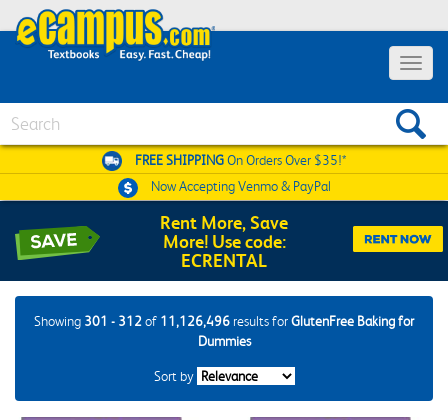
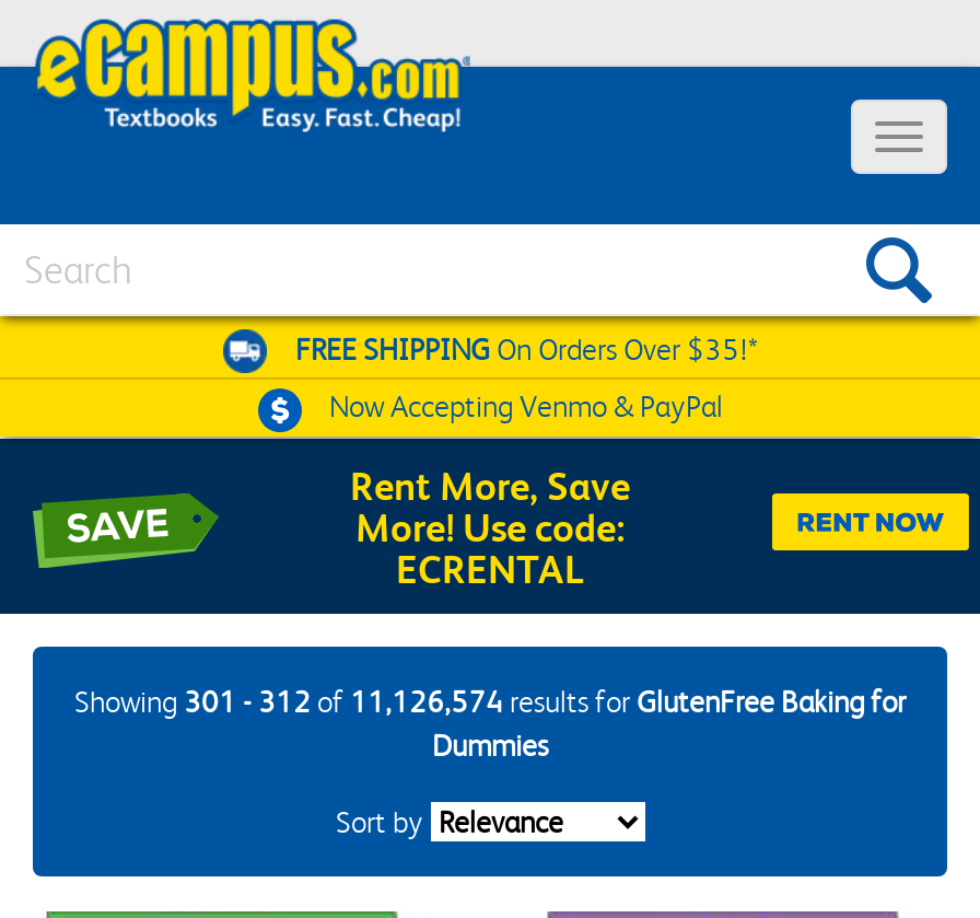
- Showing 301 - 312 of 11,126,496 results for GlutenFree Baking for
+ Showing 301 - 312 of 11,126,574 results for GlutenFree Baking for
